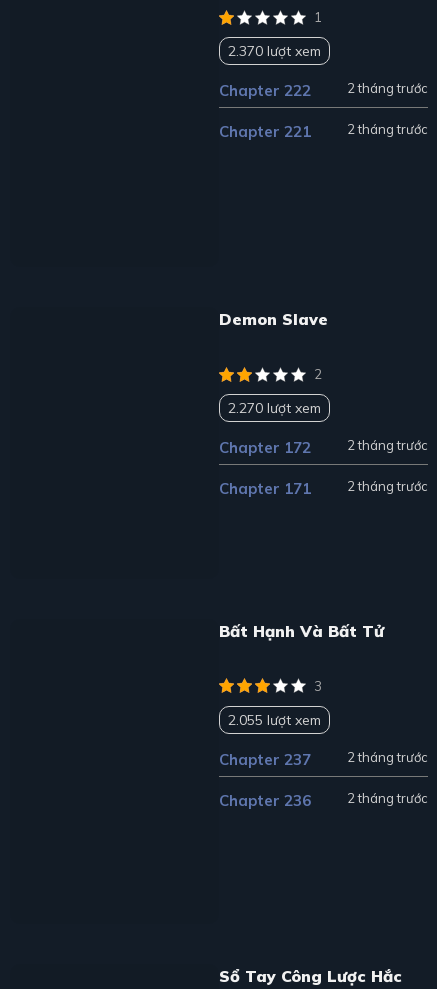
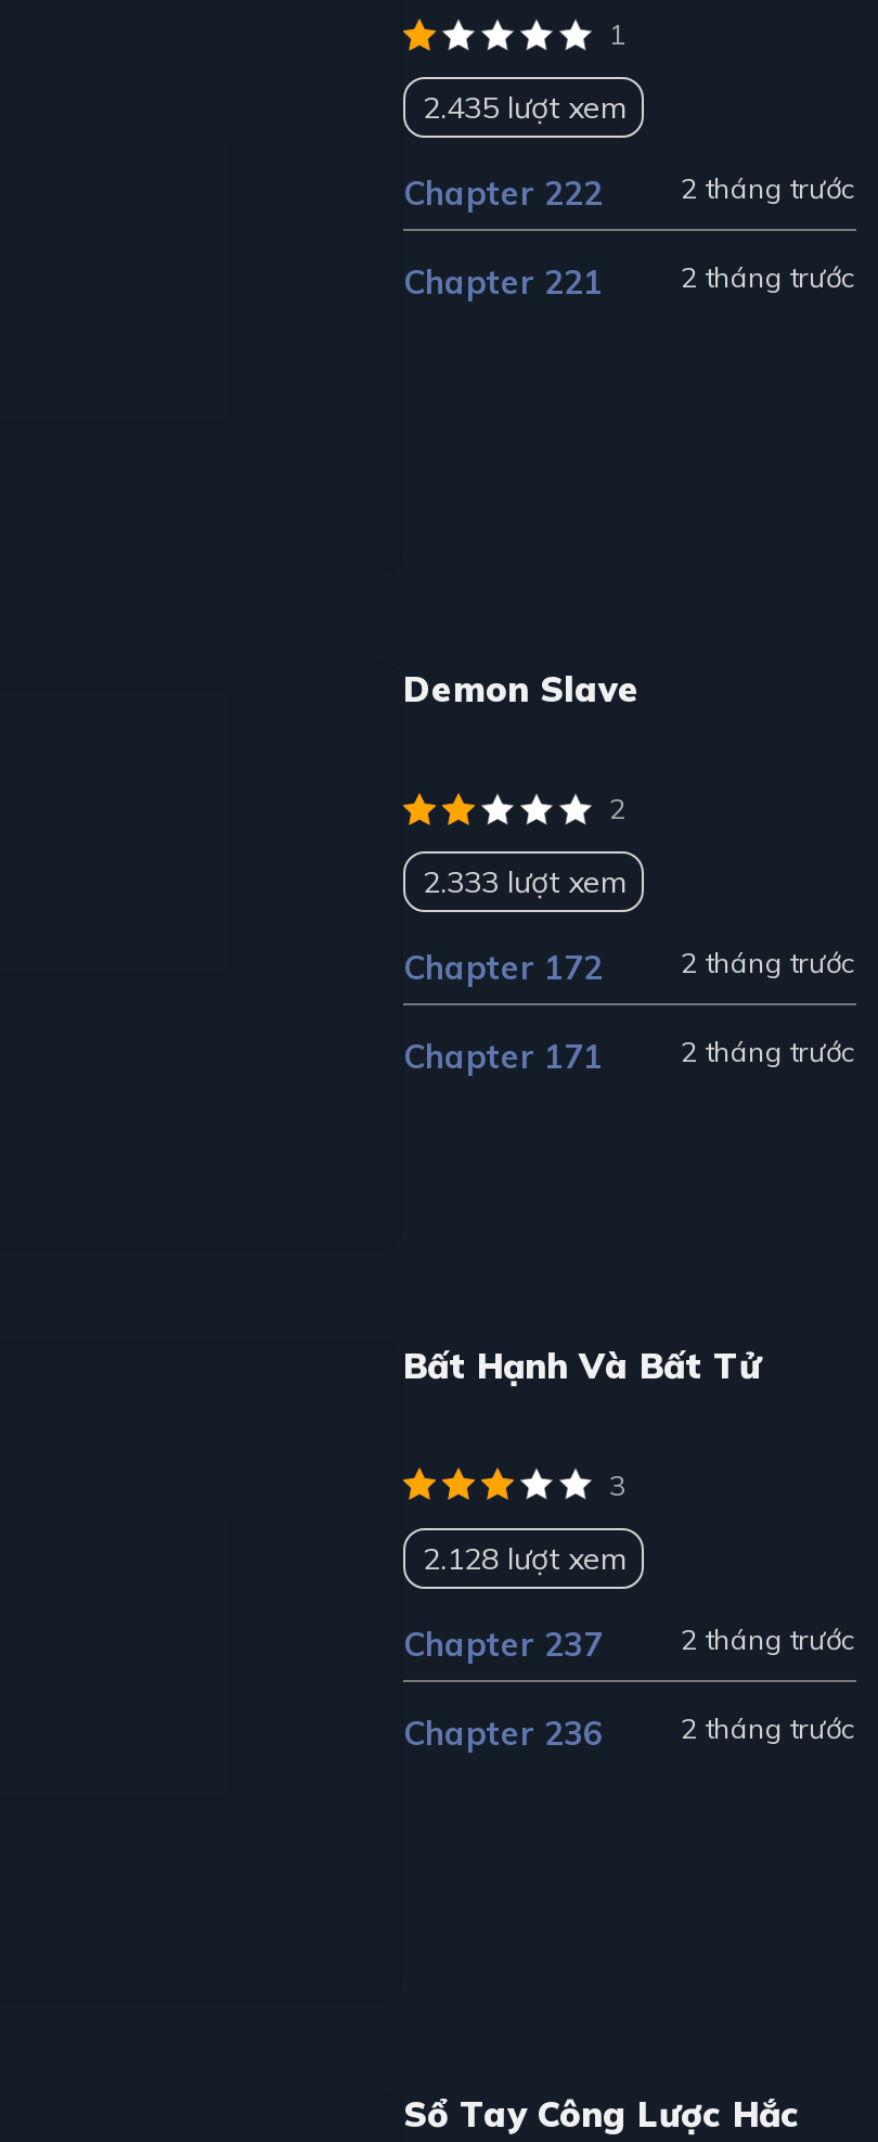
- 2.370 lượt xem
+ 2.435 lượt xem

- 2.270 lượt xem
+ 2.333 lượt xem

- 2.055 lượt xem
+ 2.128 lượt xem
